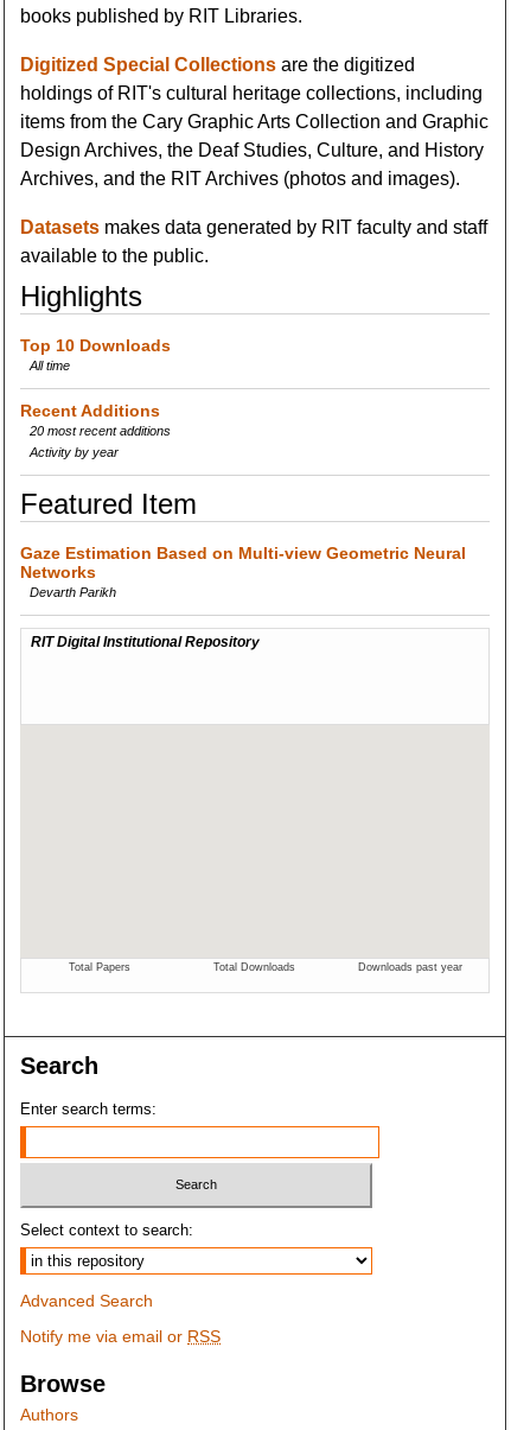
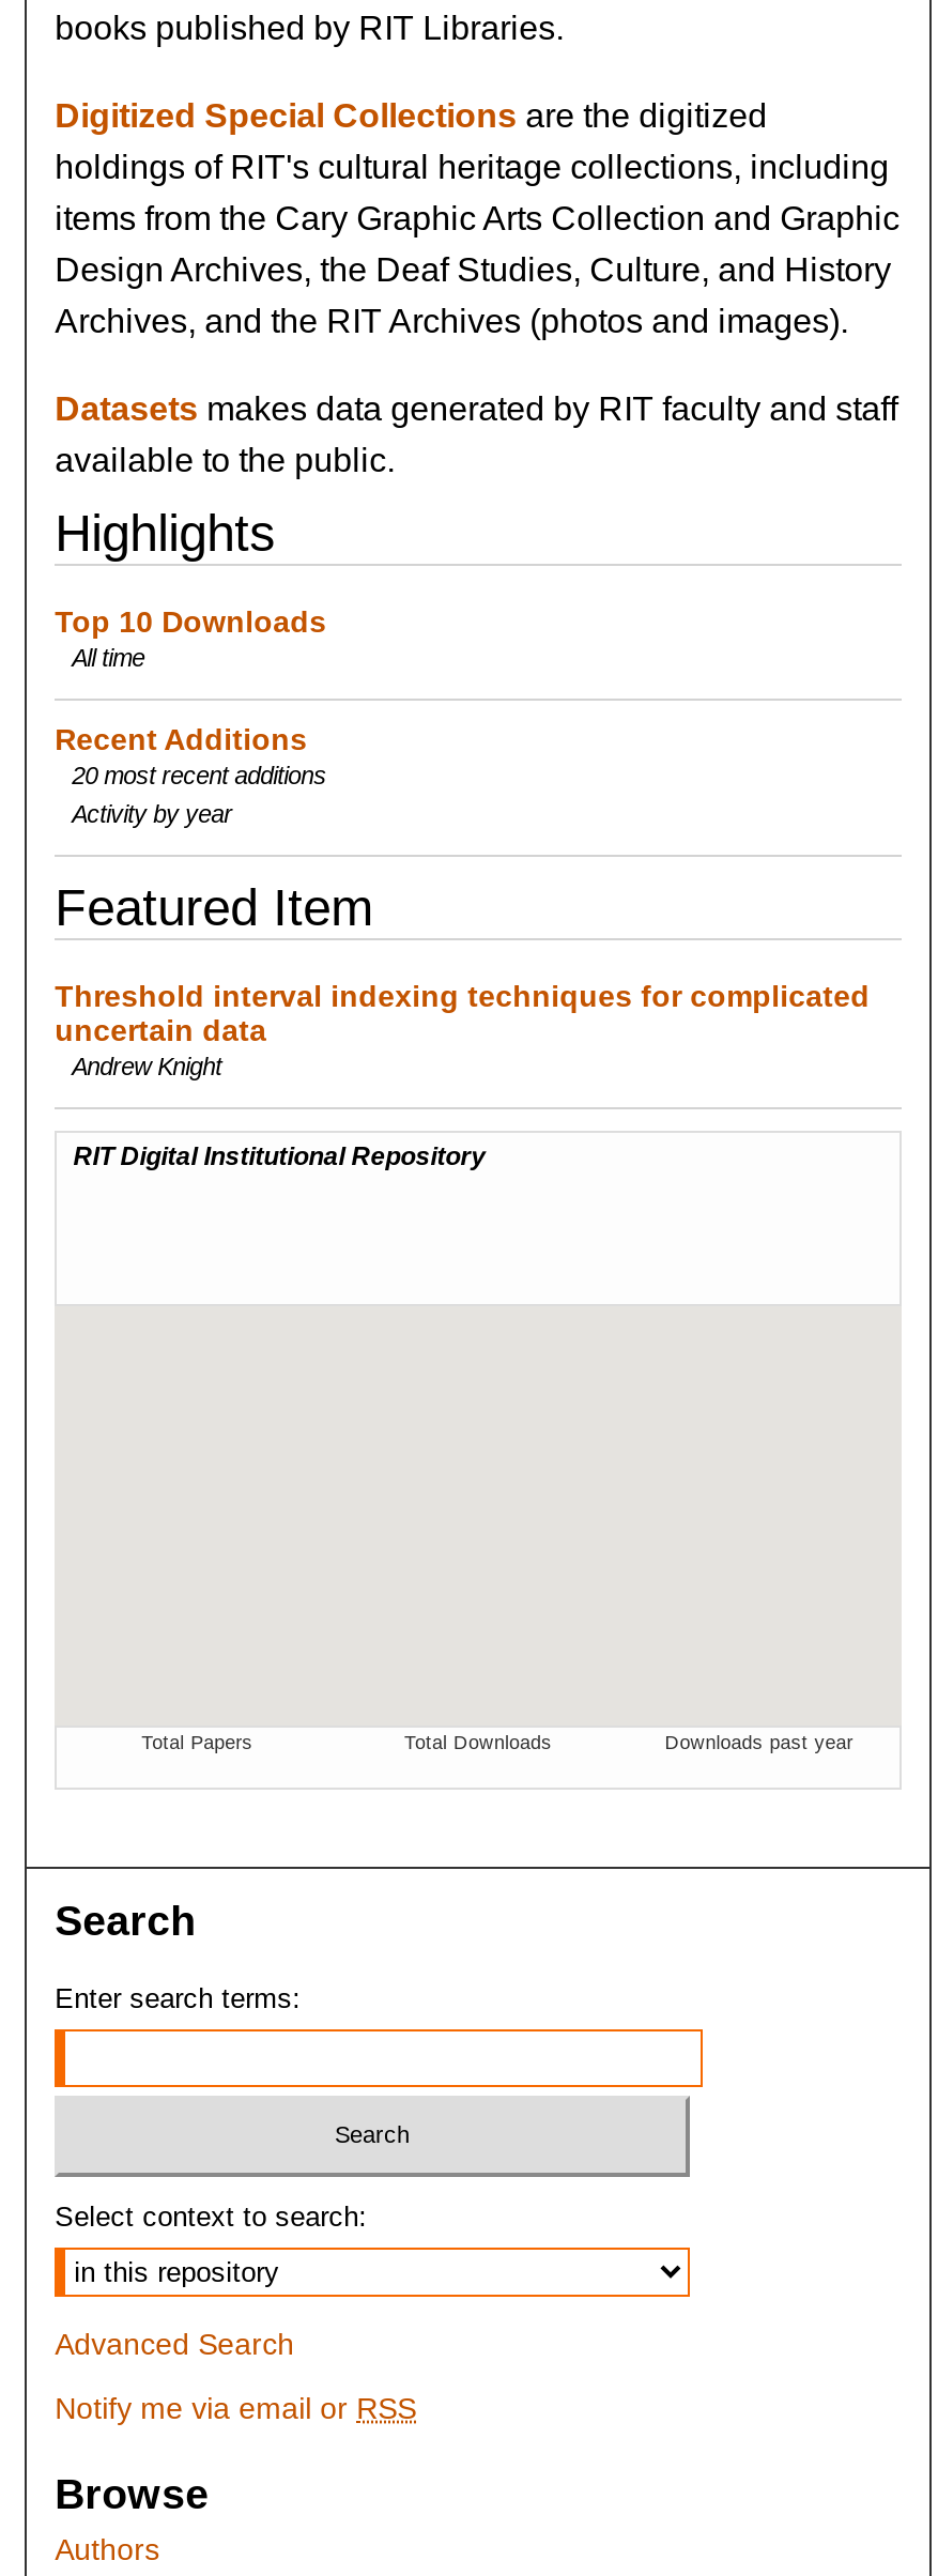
- Gaze Estimation Based on Multi-view Geometric Neural
- Networks
- Devarth Parikh
+ Threshold interval indexing techniques for complicated
+ uncertain data
+ Andrew Knight
